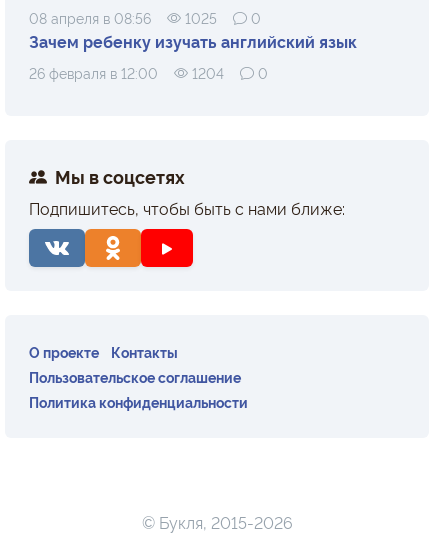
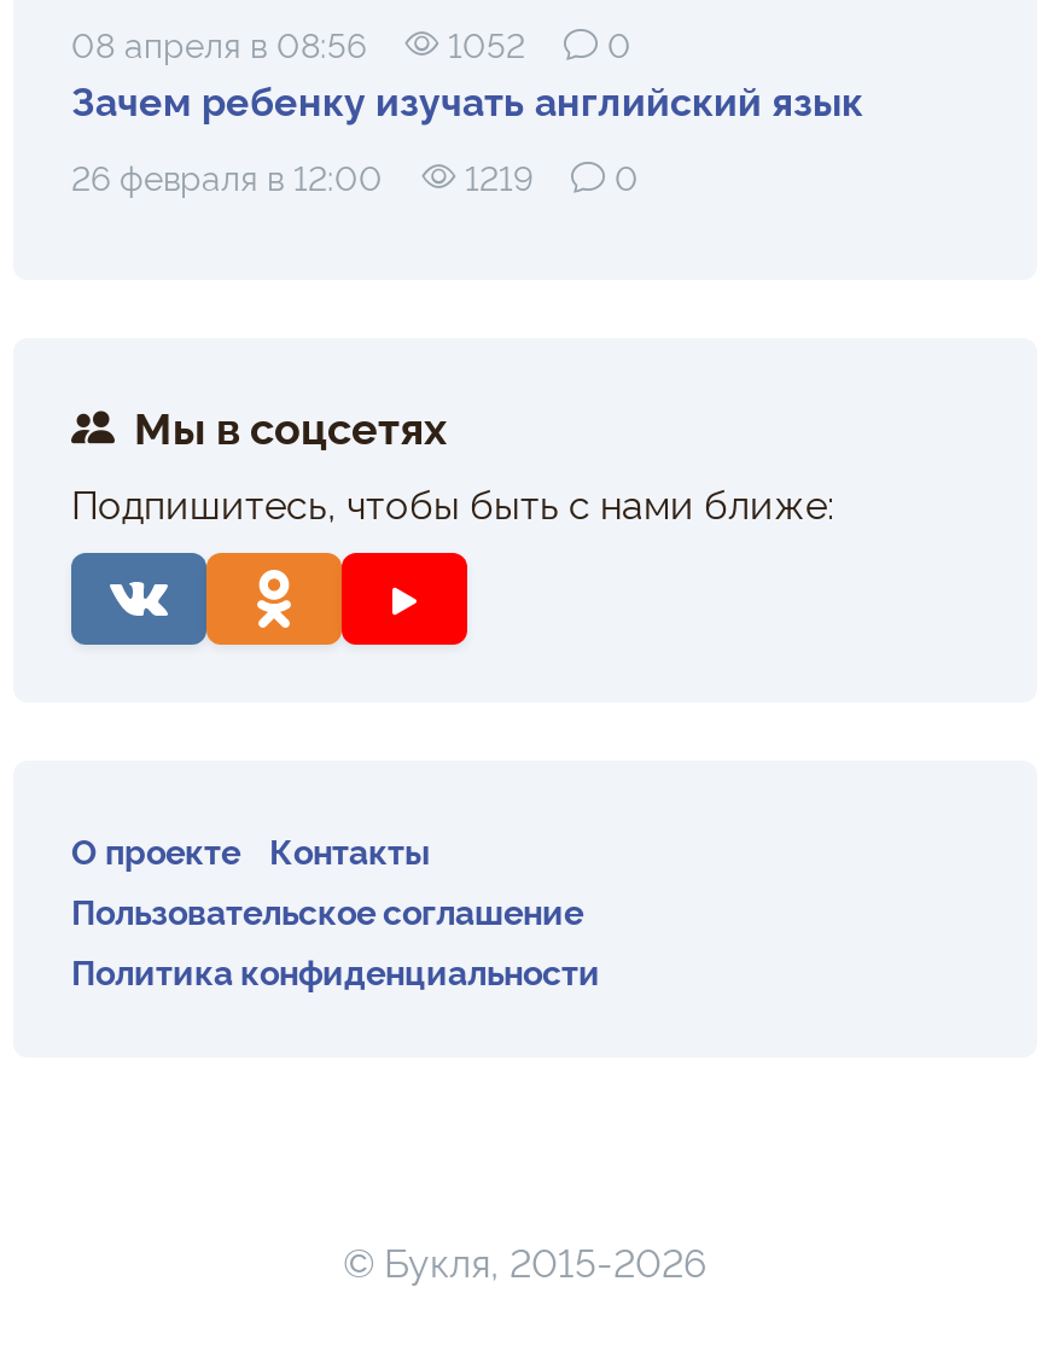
- 1025
+ 1052

- 1204
+ 1219
